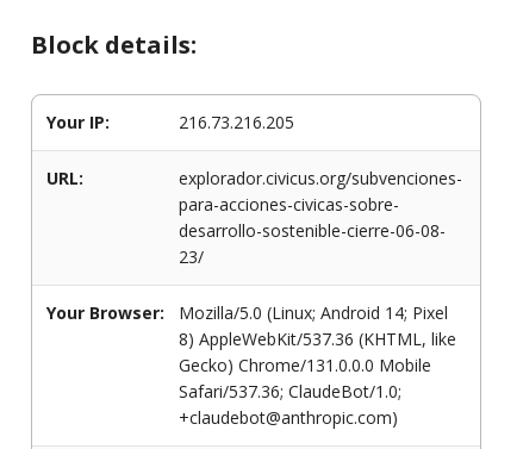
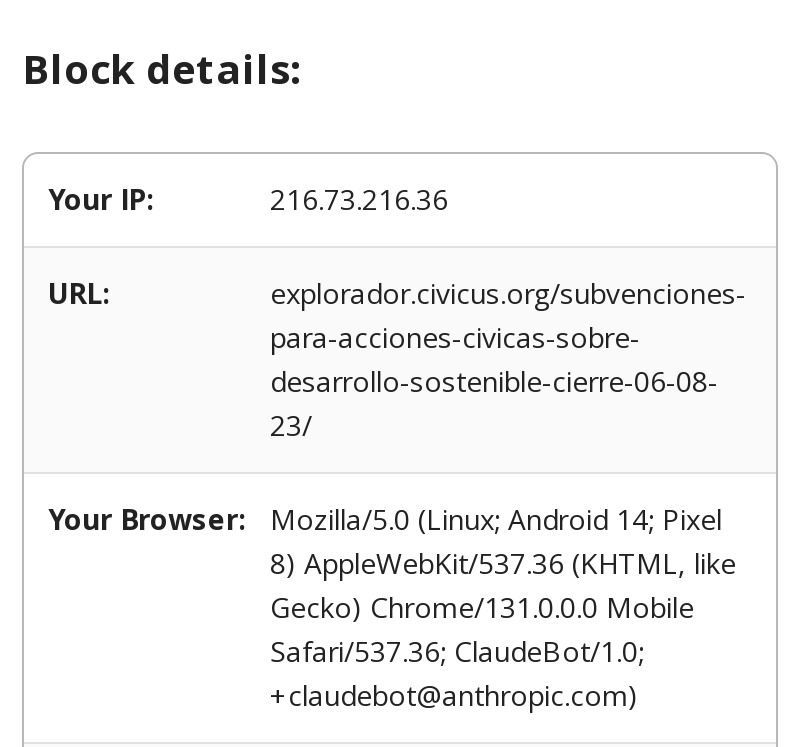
- 216.73.216.205
+ 216.73.216.36
